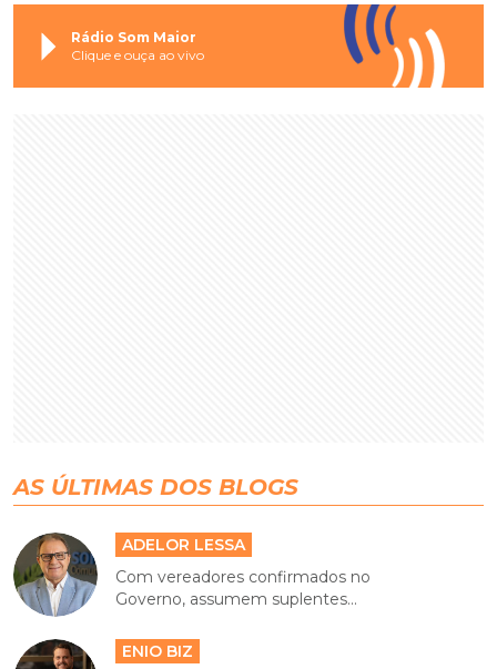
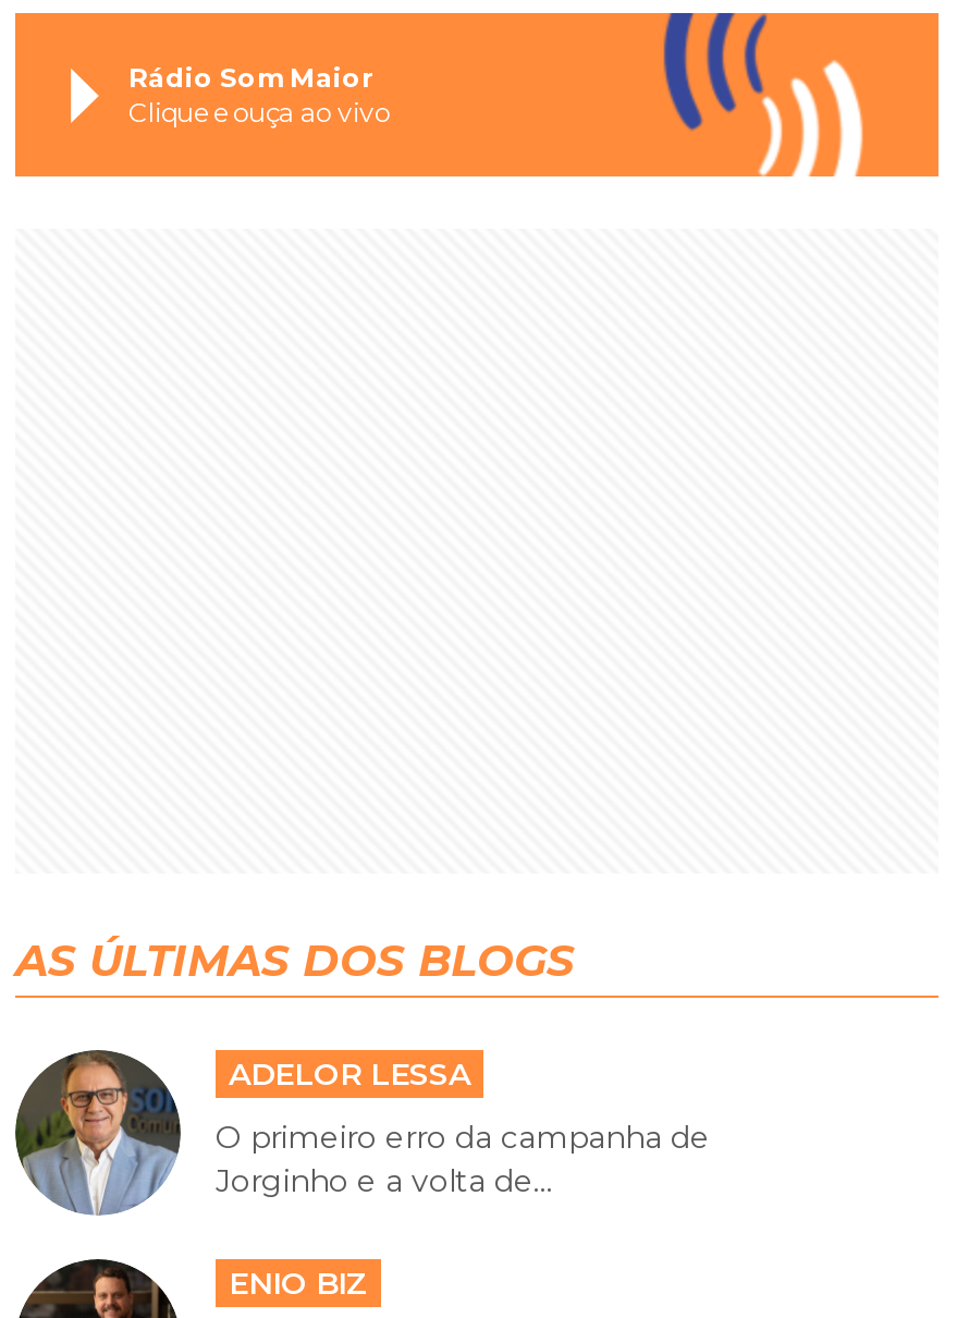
- Com vereadores confirmados no
- Governo, assumem suplentes...
+ O primeiro erro da campanha de
+ Jorginho e a volta de...
